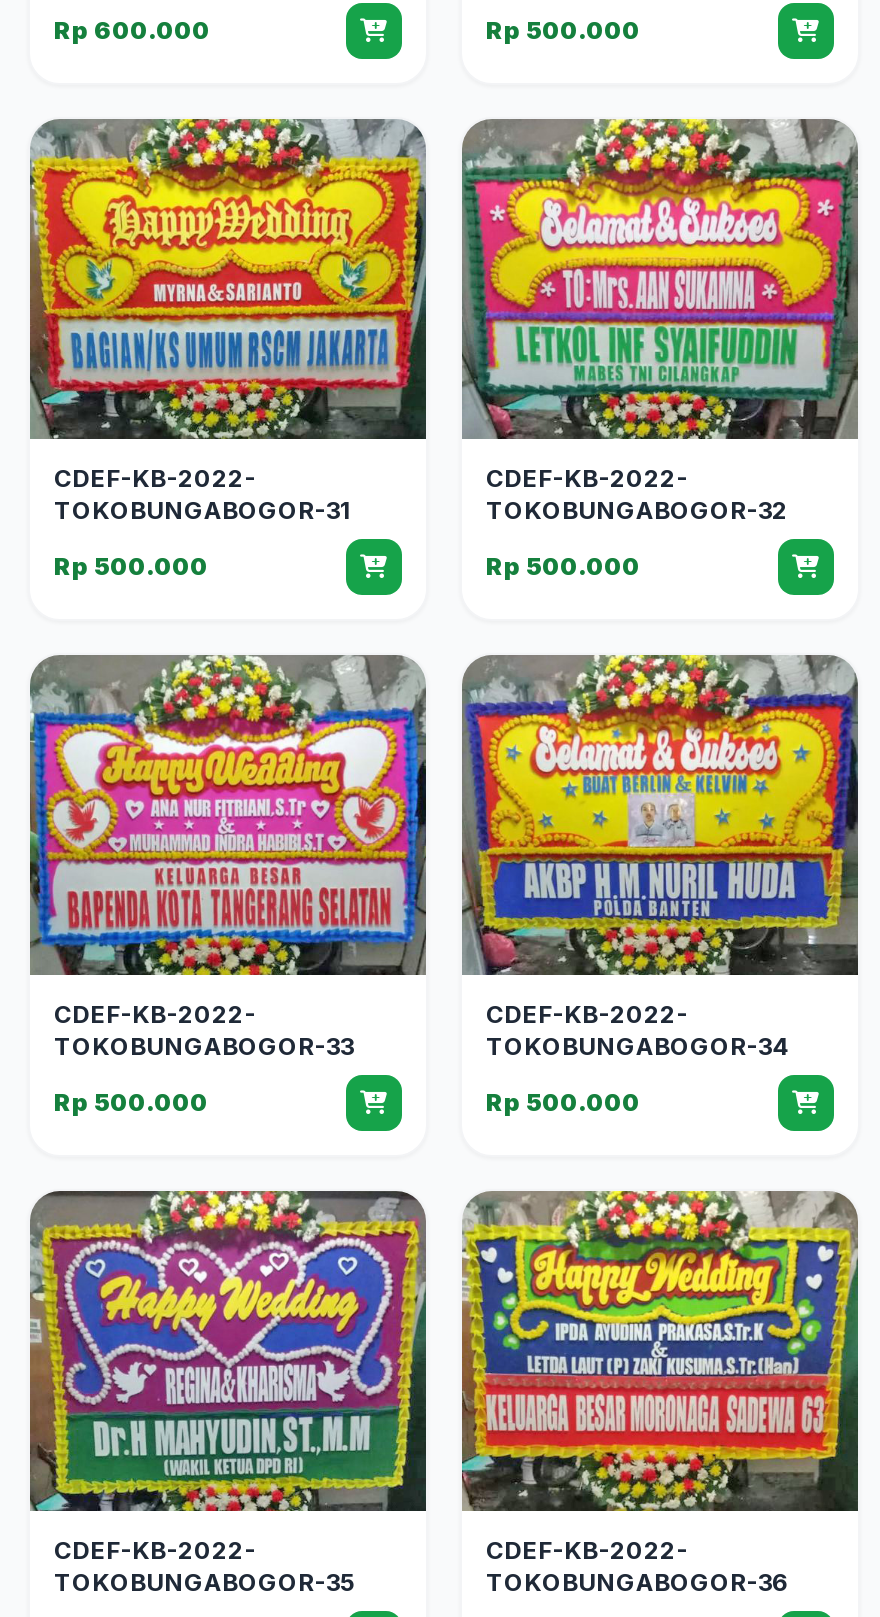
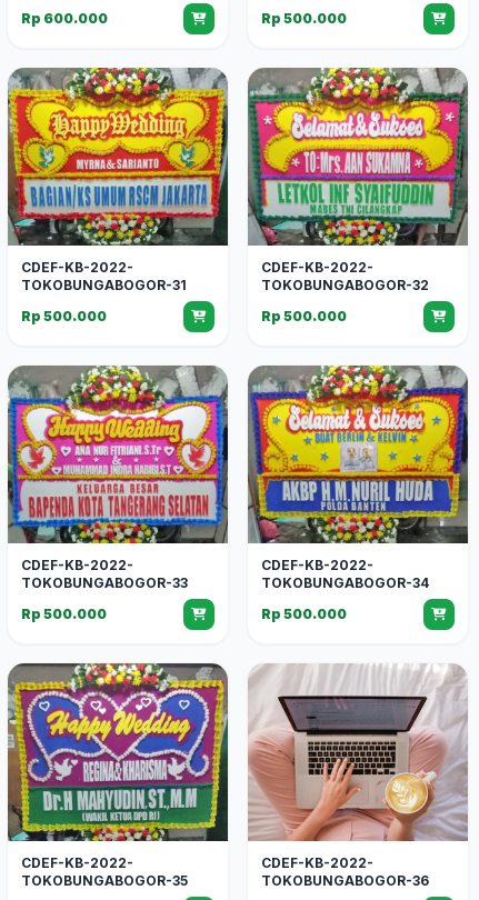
- [image]
+ [image]
